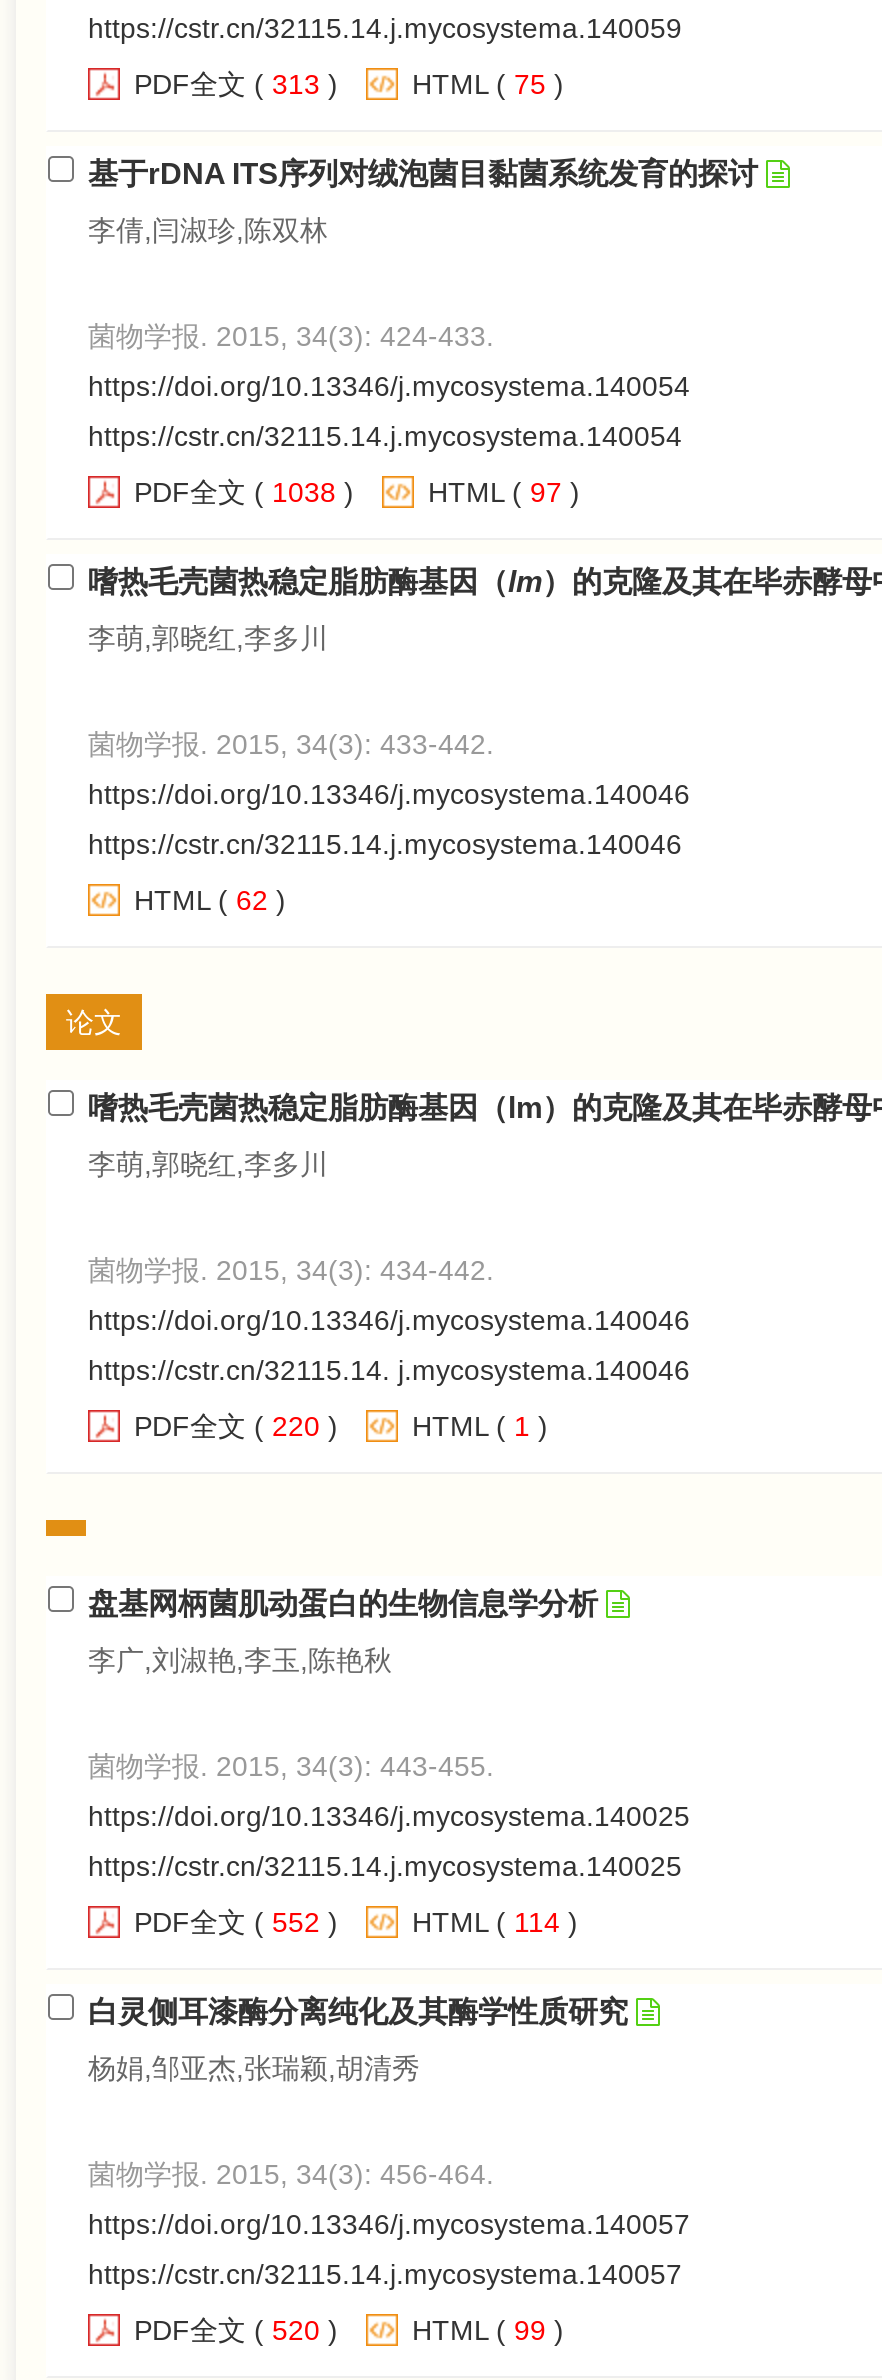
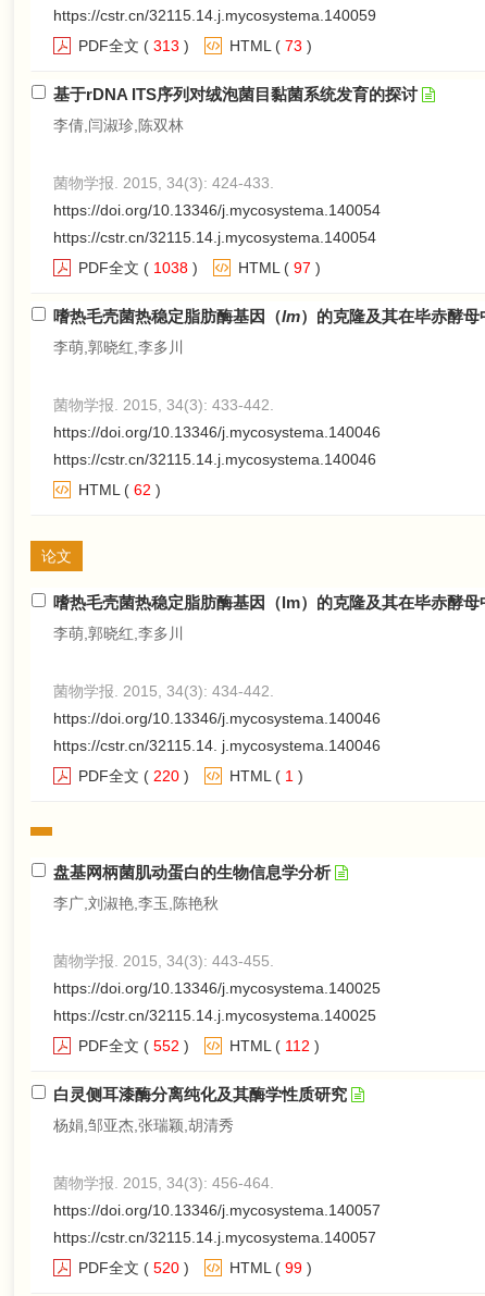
- HTML ( 75)
+ HTML ( 73)

- HTML ( 114)
+ HTML ( 112)
